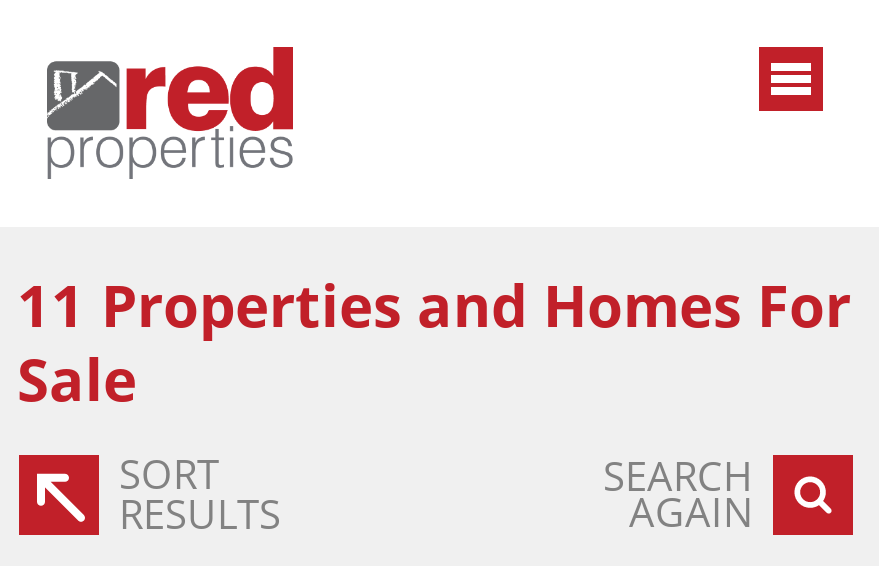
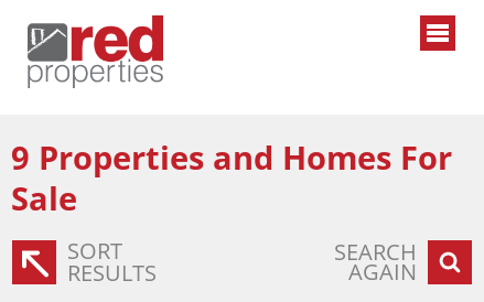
- 11 Properties and Homes For
+ 9 Properties and Homes For
